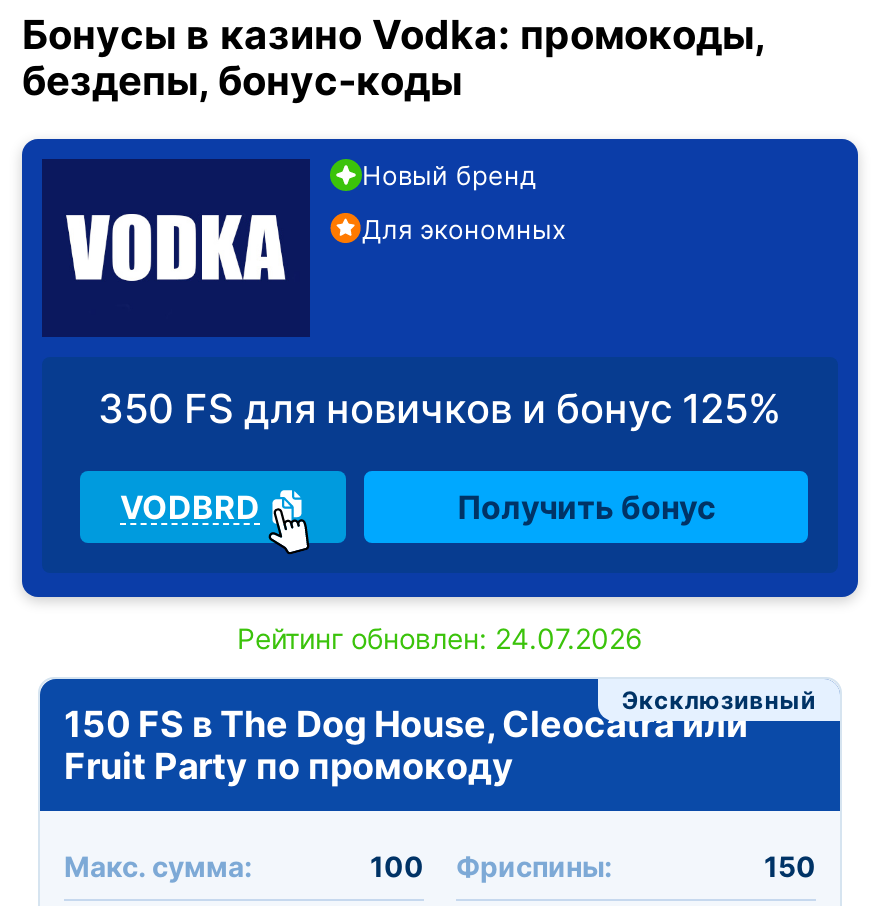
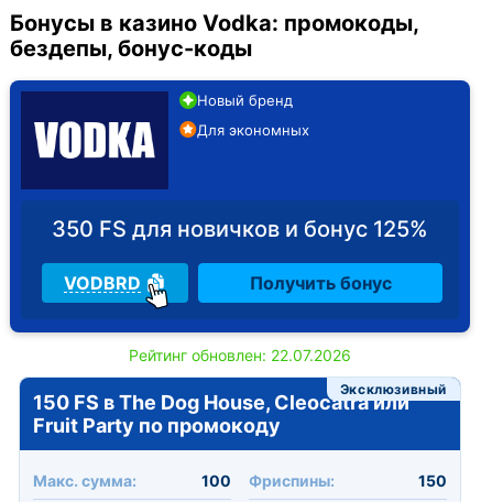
- Рейтинг обновлен: 24.07.2026
+ Рейтинг обновлен: 22.07.2026
